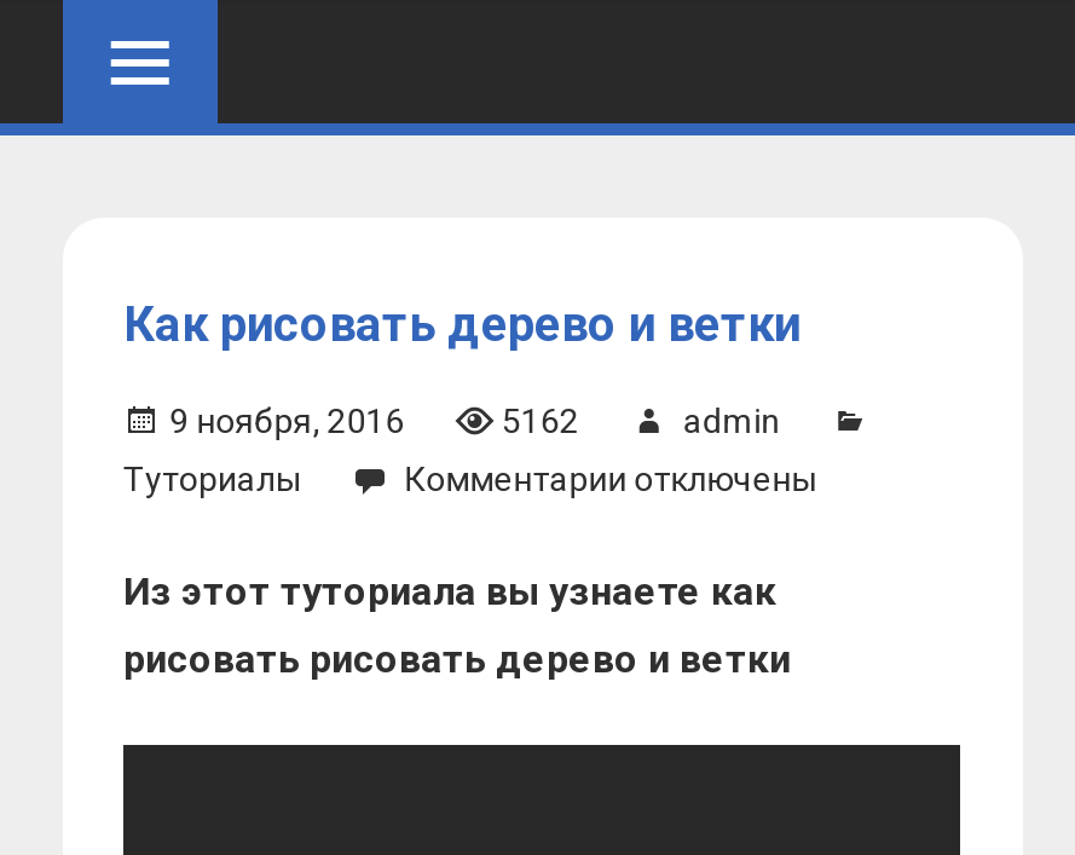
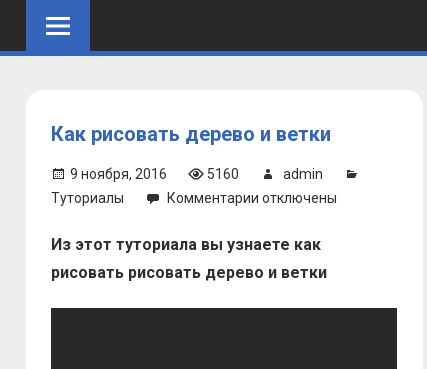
- 5162
+ 5160
